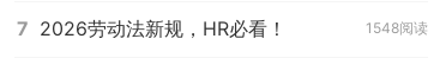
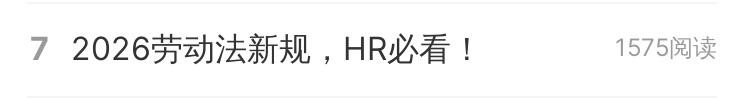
- 1548阅读
+ 1575阅读
